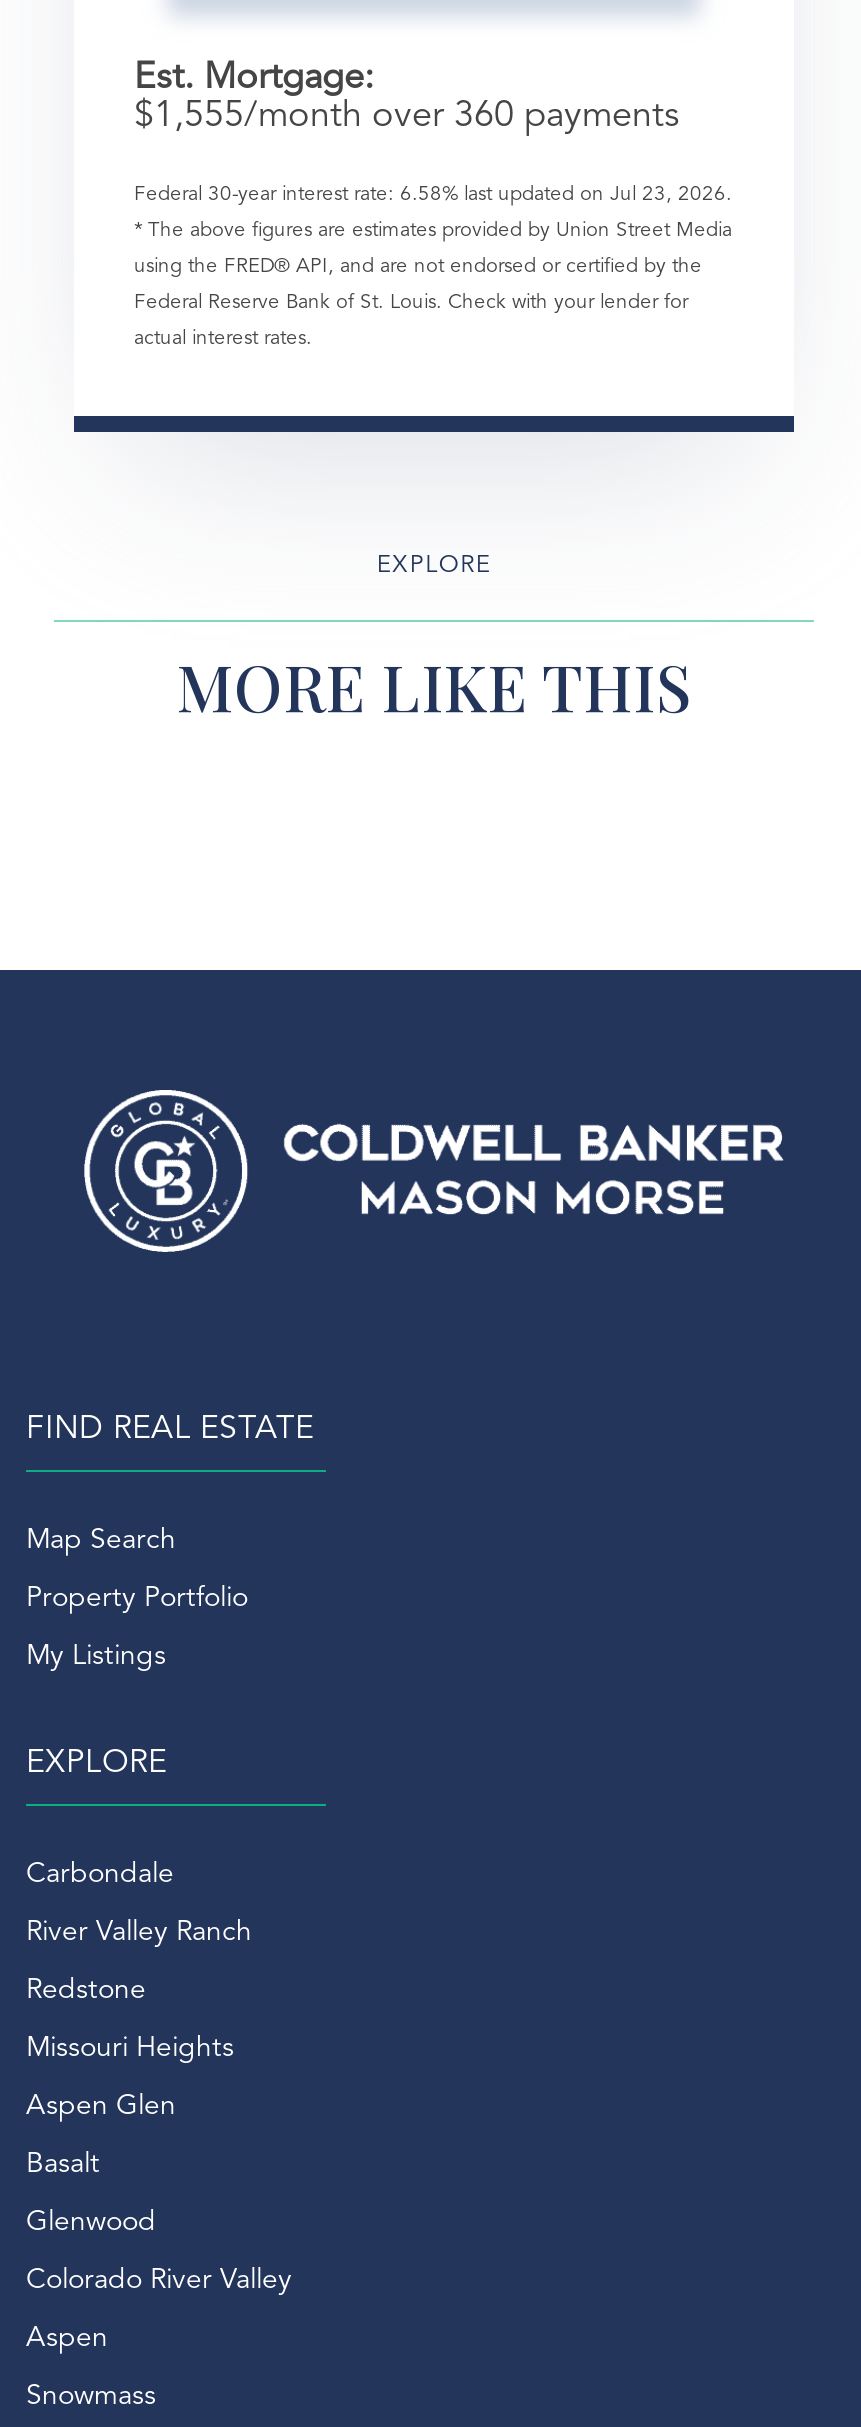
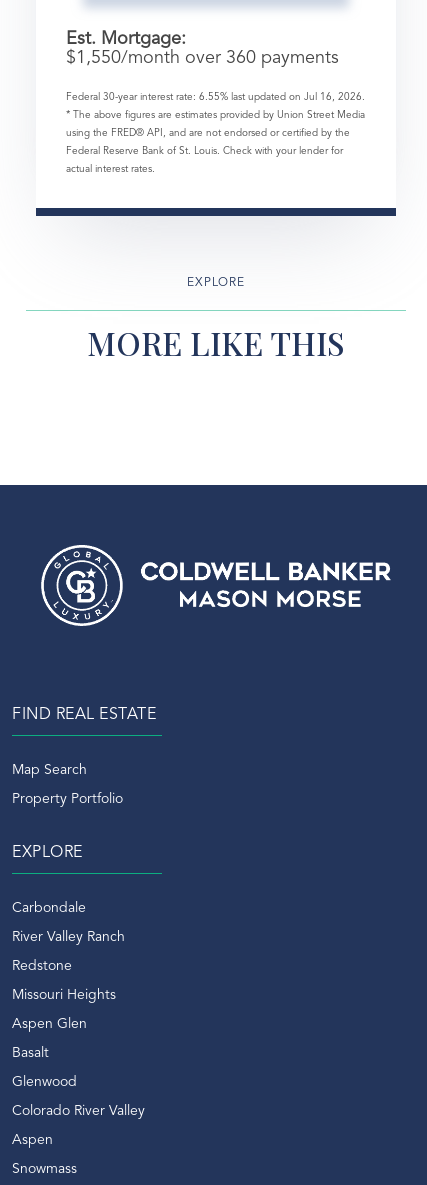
- $1,555/month over 360 payments
+ $1,550/month over 360 payments

- Federal 30-year interest rate: 6.58% last updated on Jul 23, 2026.
+ Federal 30-year interest rate: 6.55% last updated on Jul 16, 2026.

- My Listings
